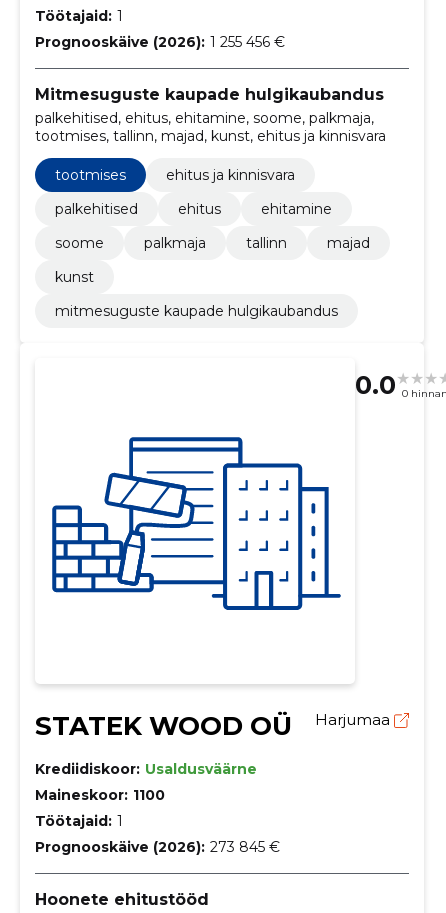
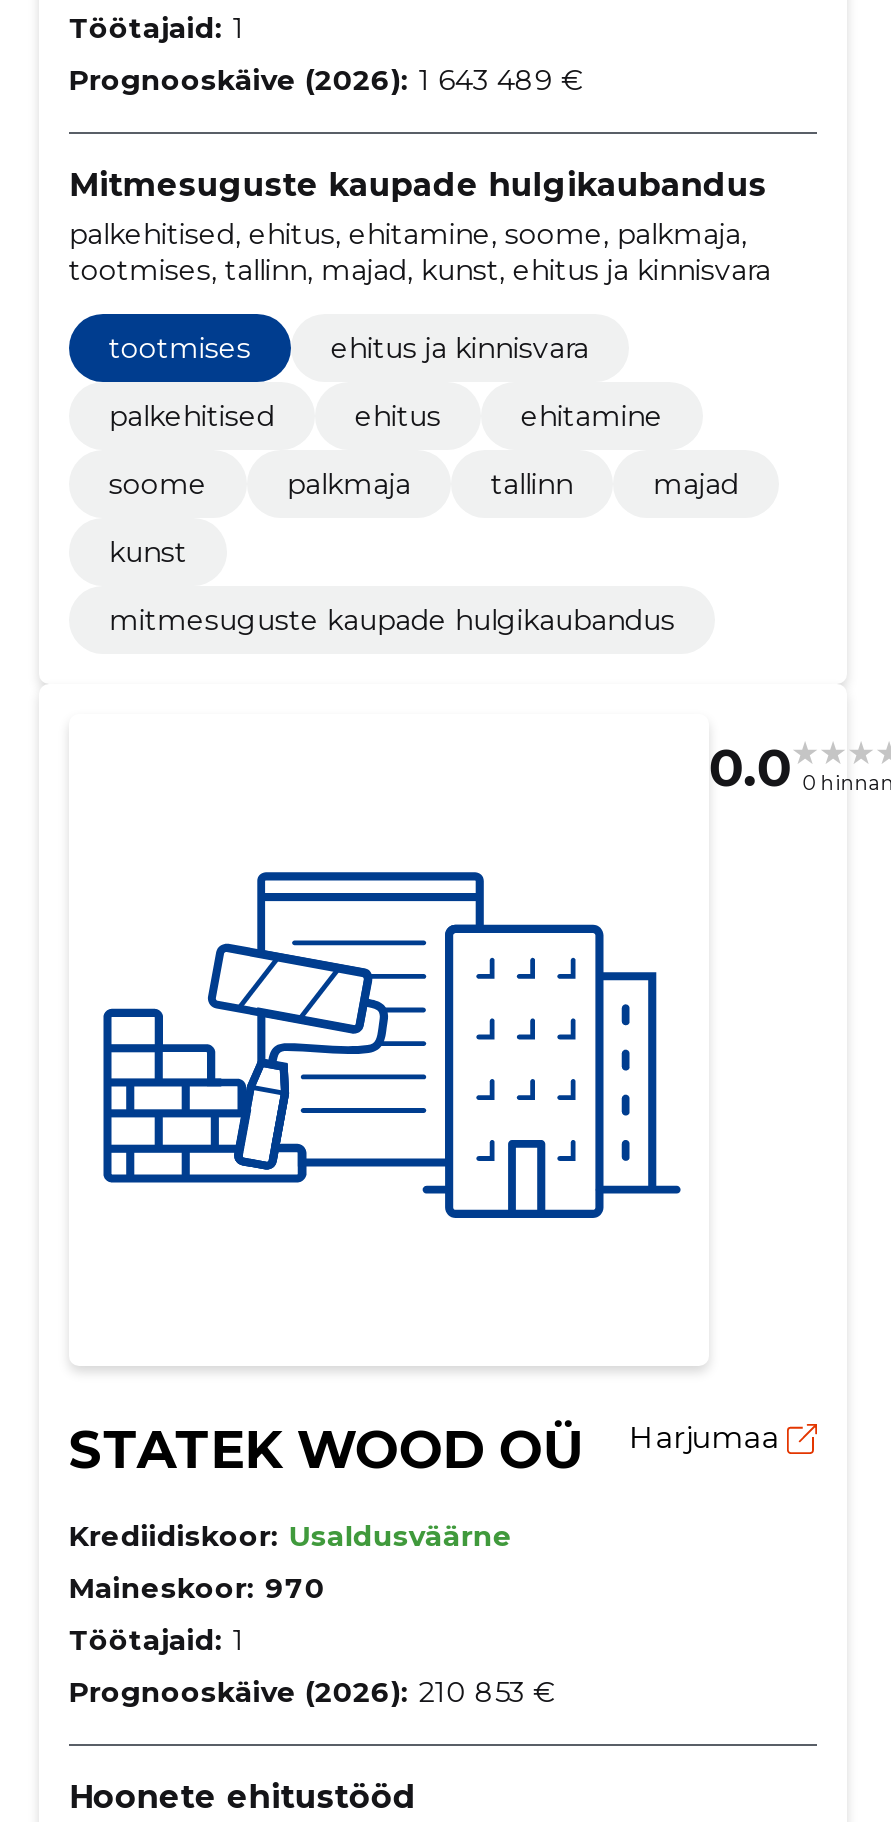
- Prognooskäive (2026): 1 255 456 €
+ Prognooskäive (2026): 1 643 489 €

- Maineskoor: 1100
+ Maineskoor: 970

- Prognooskäive (2026): 273 845 €
+ Prognooskäive (2026): 210 853 €
